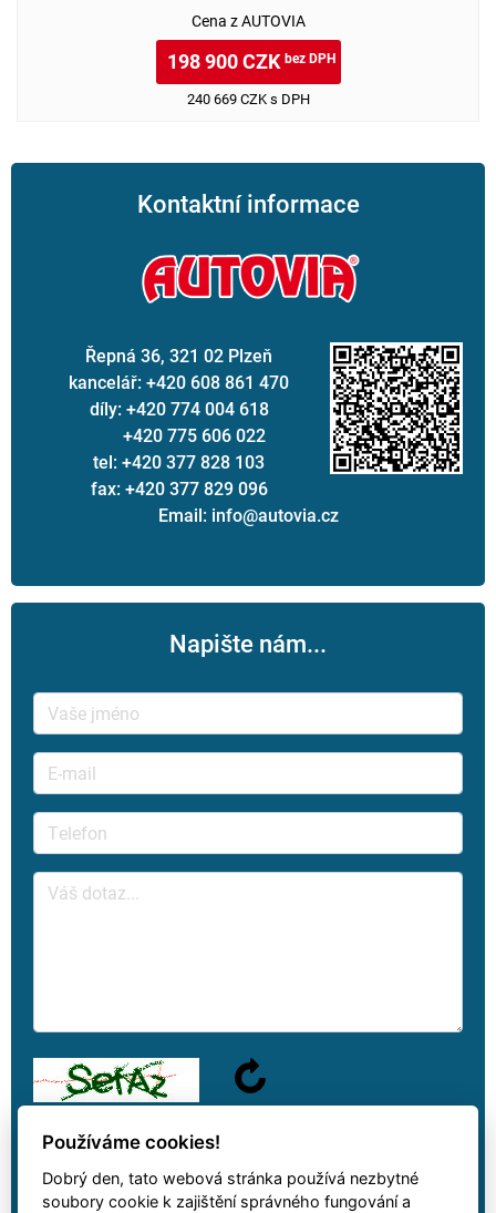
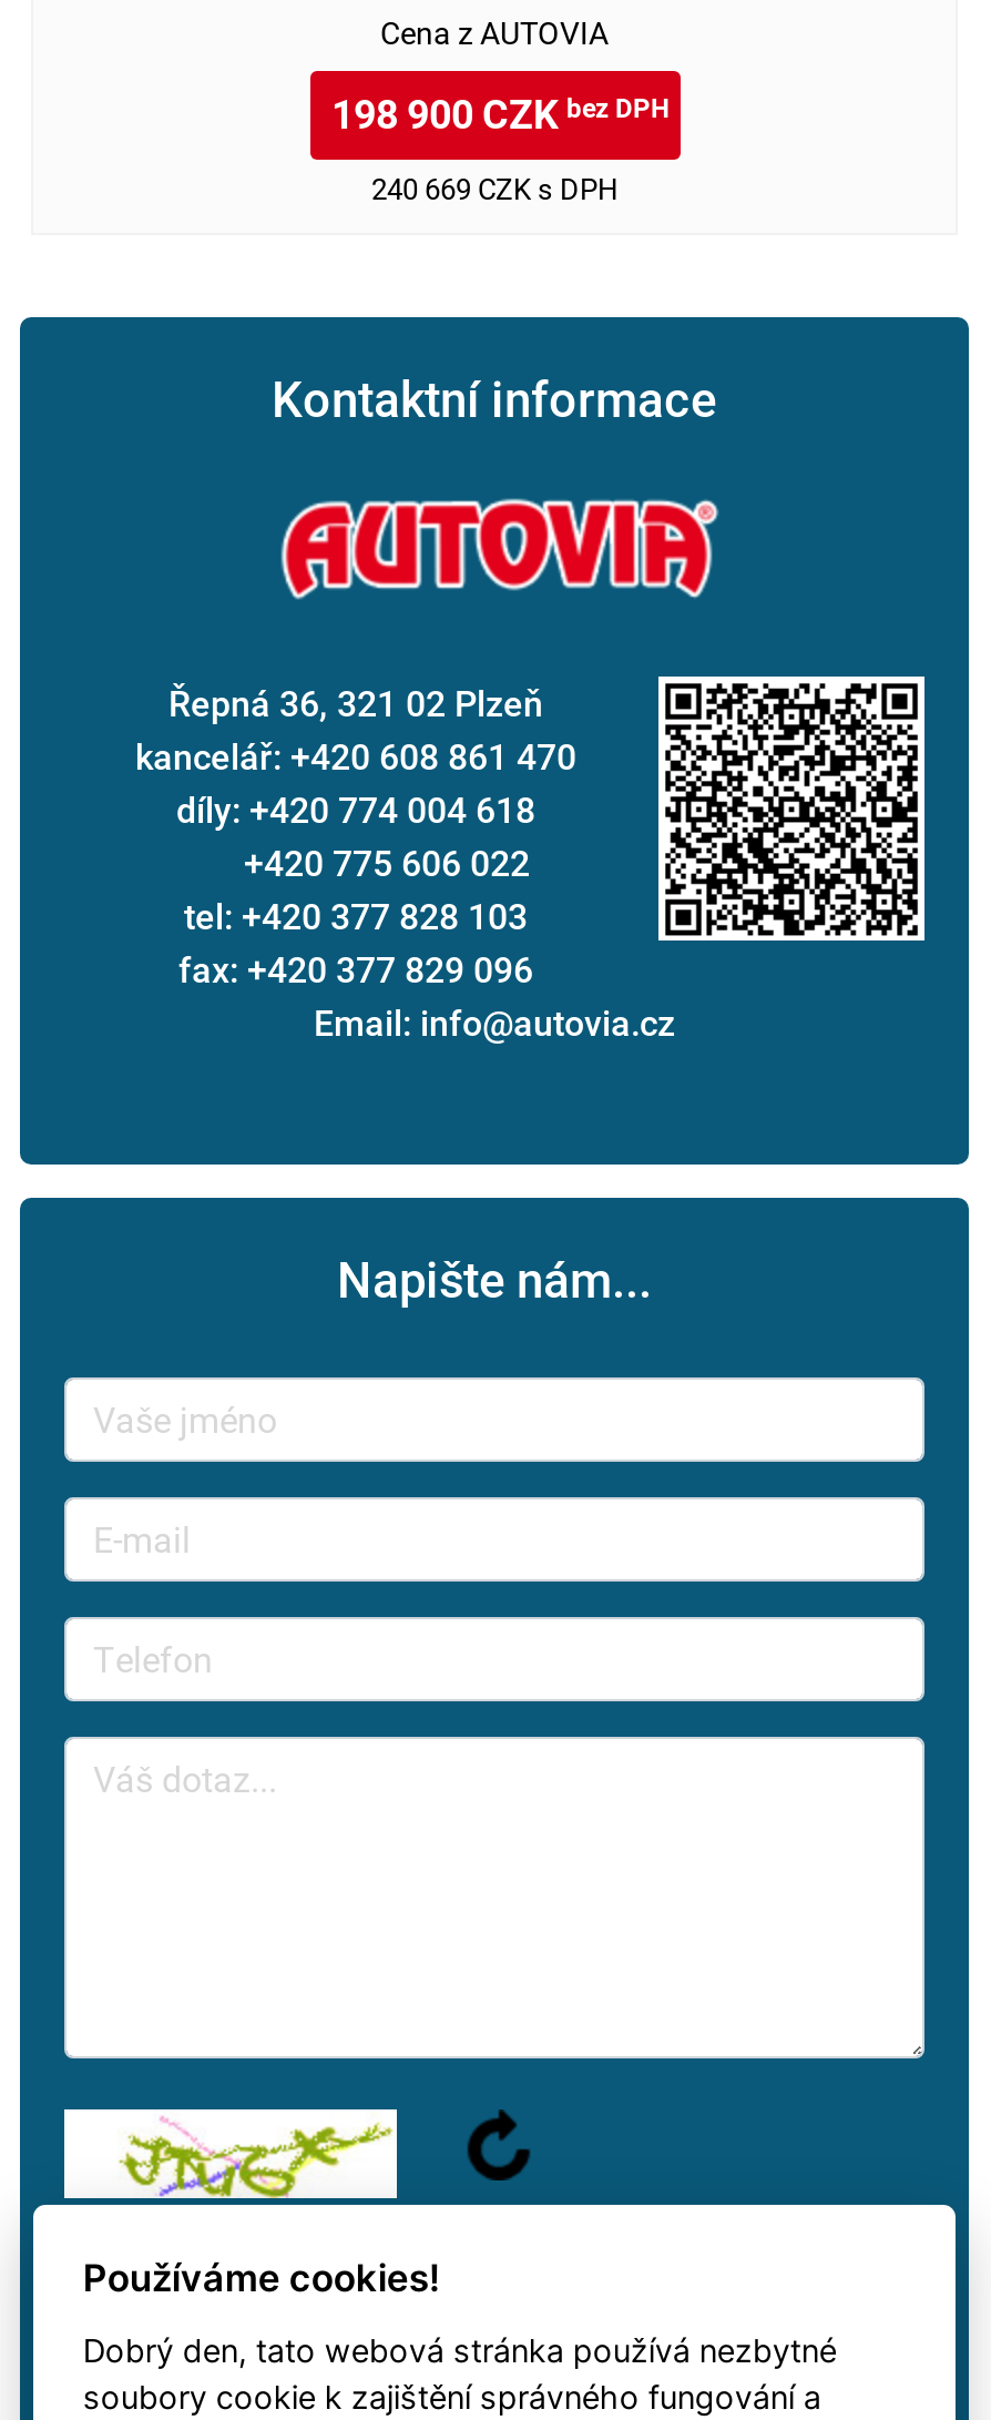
- [image]
+ [image]
